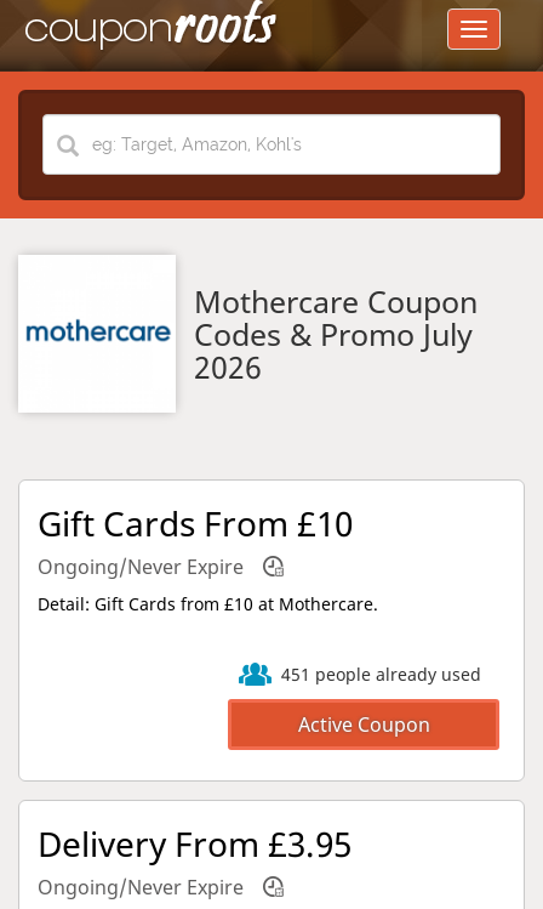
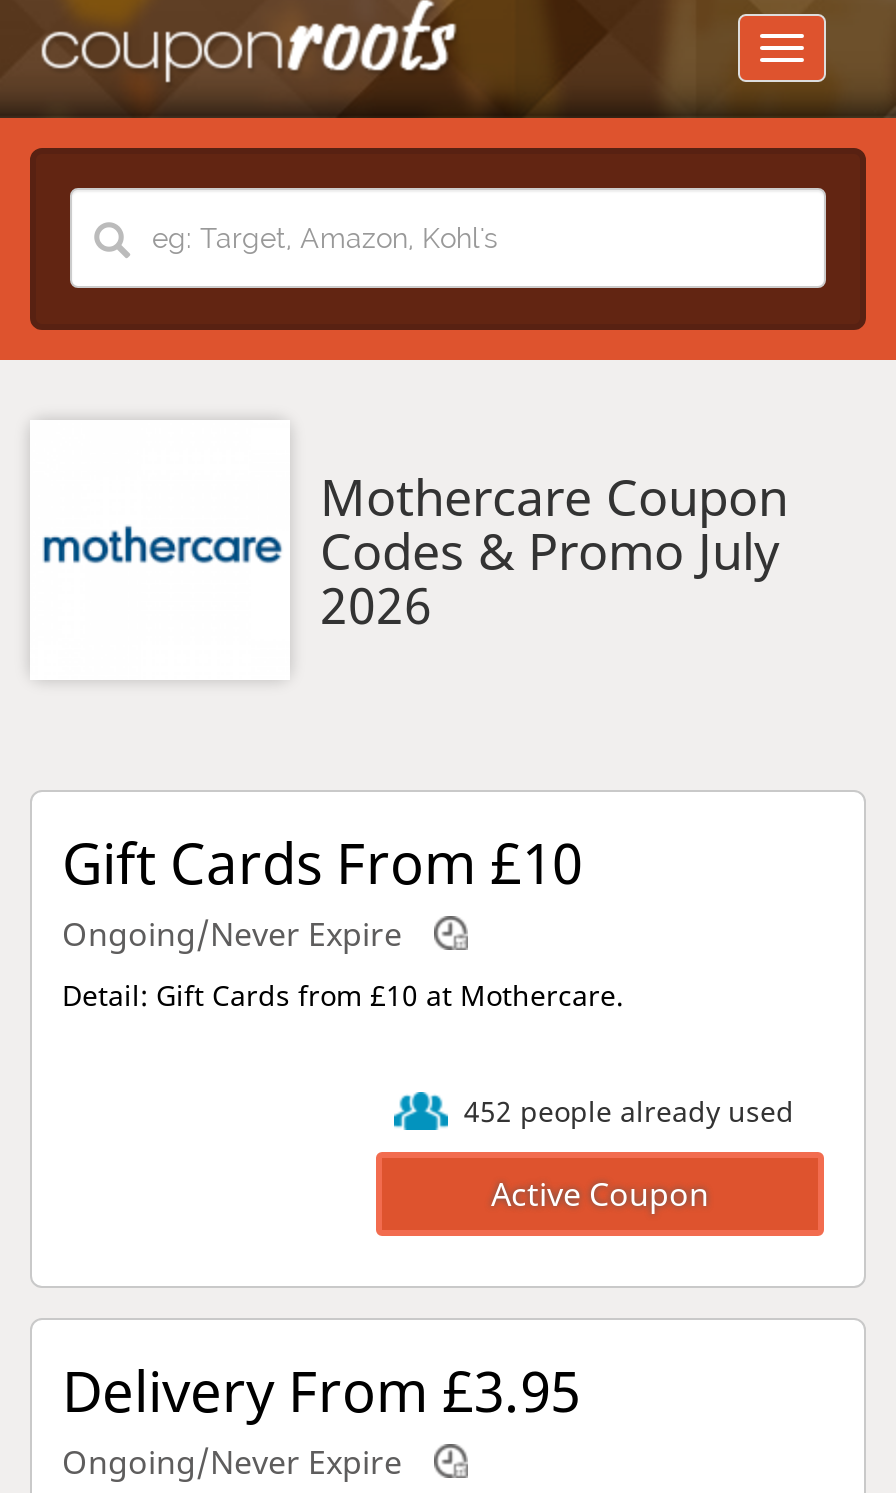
- 451 people already used
+ 452 people already used
